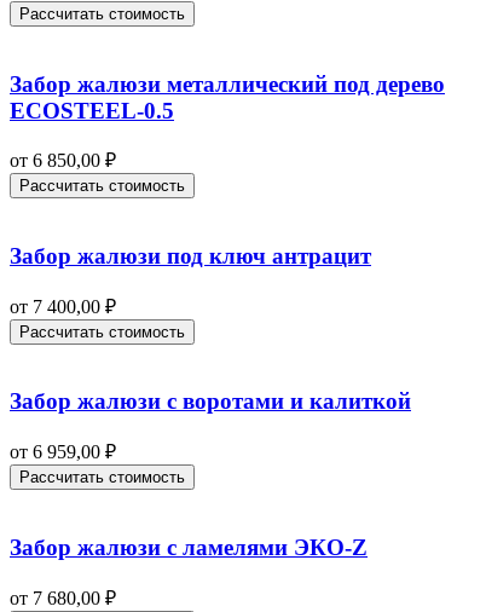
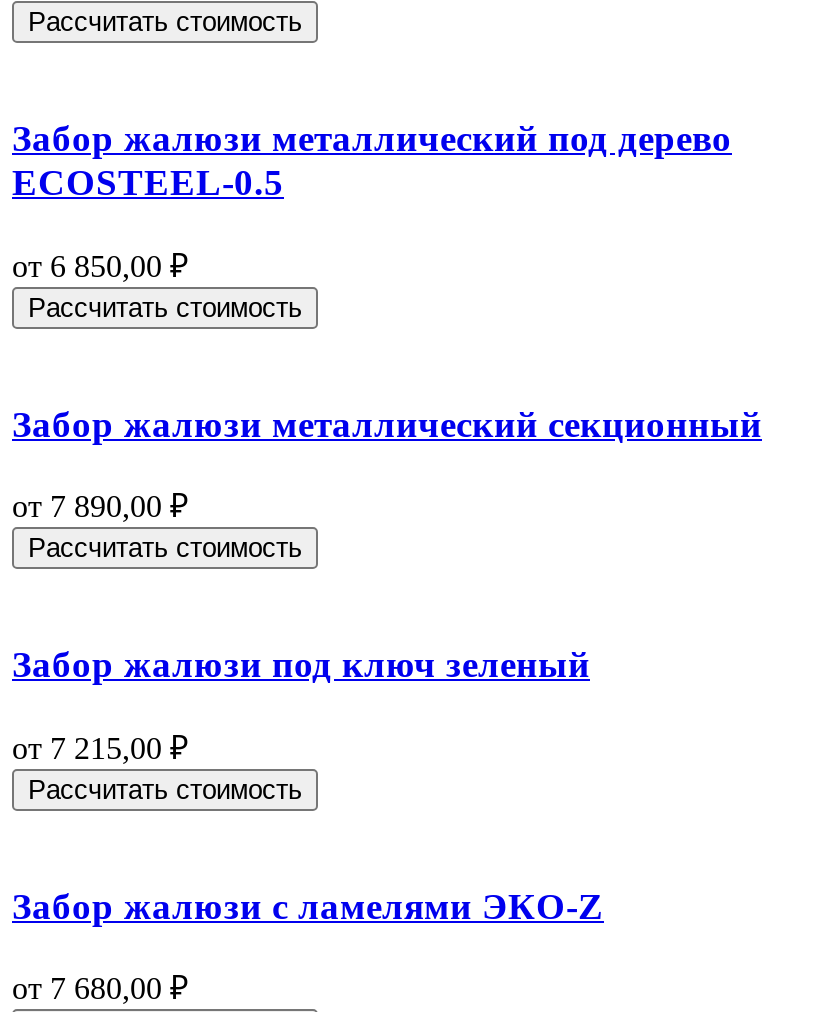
- Забор жалюзи под ключ антрацит
+ Забор жалюзи металлический секционный

- от 7 400,00 ₽
+ от 7 890,00 ₽

- Забор жалюзи с воротами и калиткой
+ Забор жалюзи под ключ зеленый

- от 6 959,00 ₽
+ от 7 215,00 ₽
